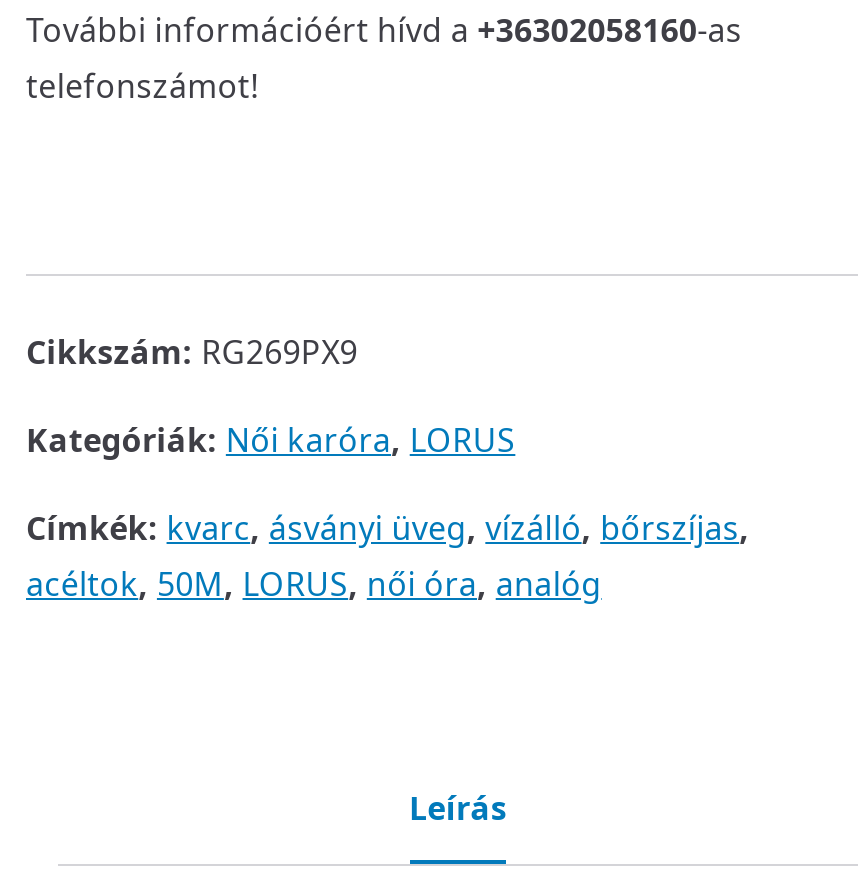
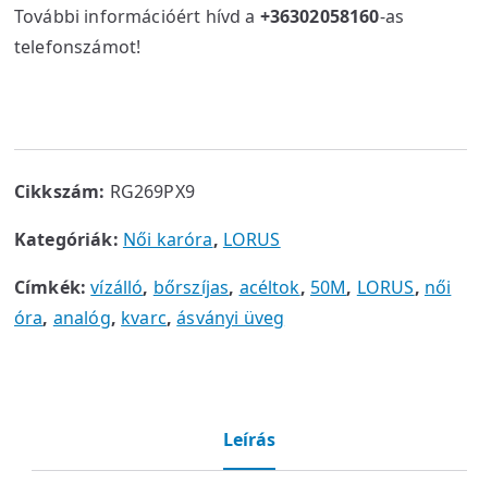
- Címkék: kvarc, ásványi üveg, vízálló, bőrszíjas,
- acéltok, 50M, LORUS, női óra, analóg
+ Címkék: vízálló, bőrszíjas, acéltok, 50M, LORUS, női
+ óra, analóg, kvarc, ásványi üveg
